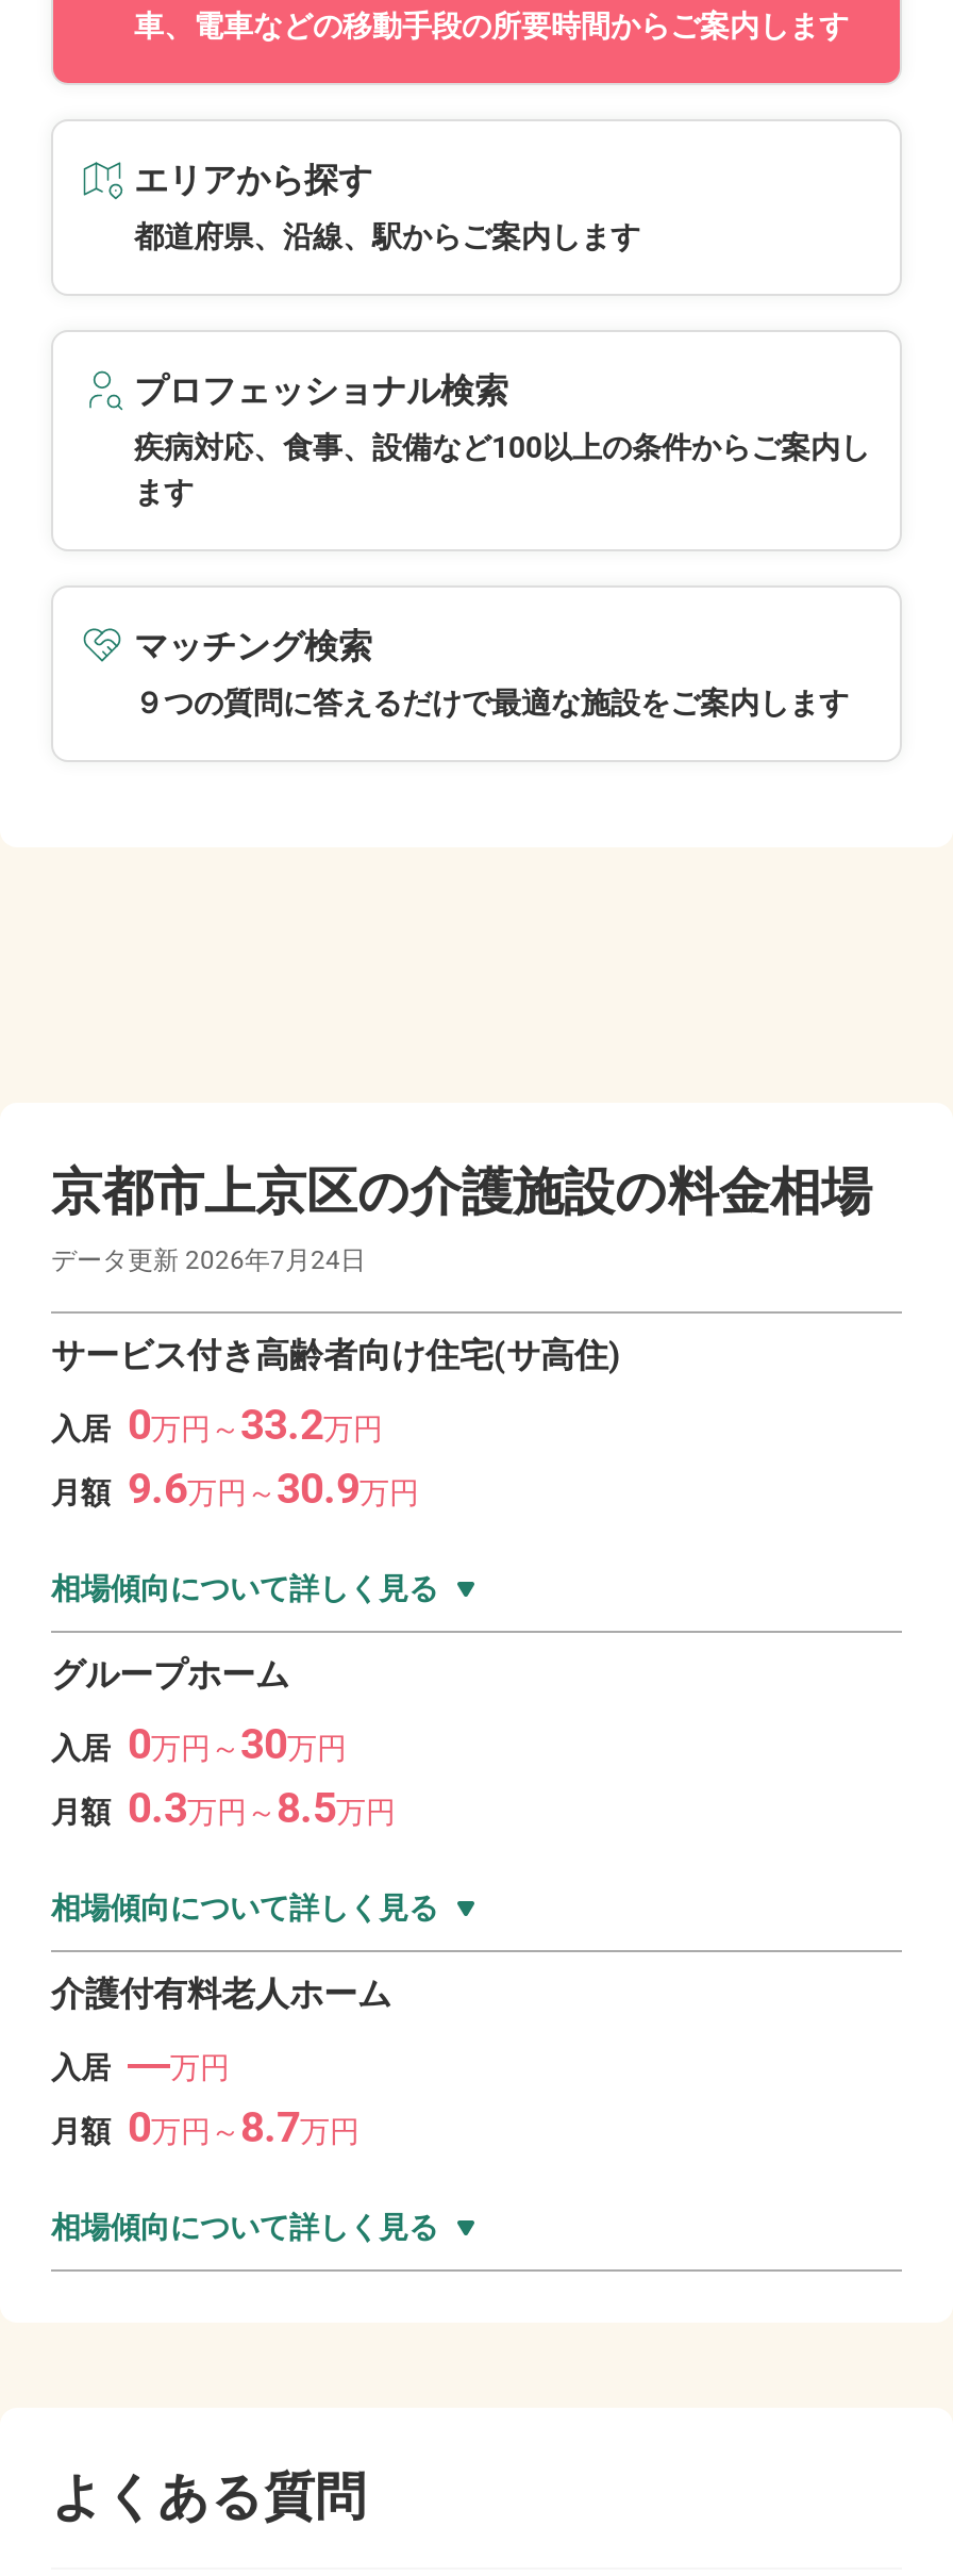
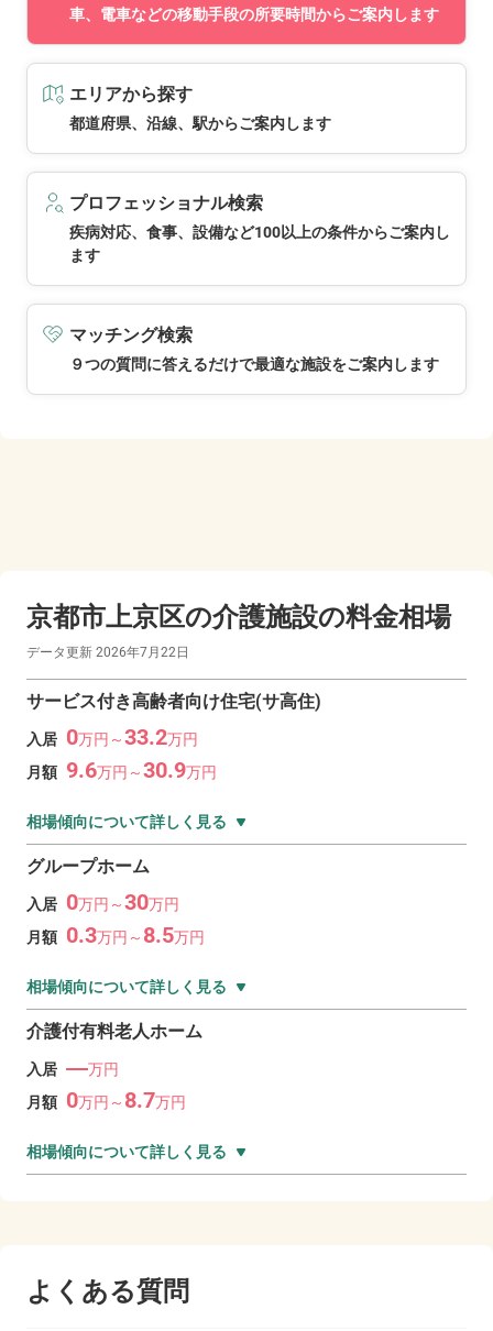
- データ更新2026年7月24日
+ データ更新2026年7月22日
